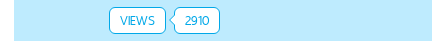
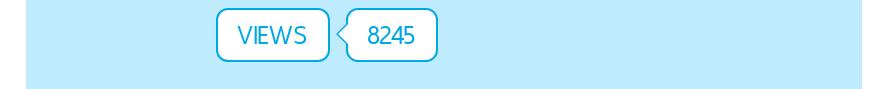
- VIEWS 2910
+ VIEWS 8245
